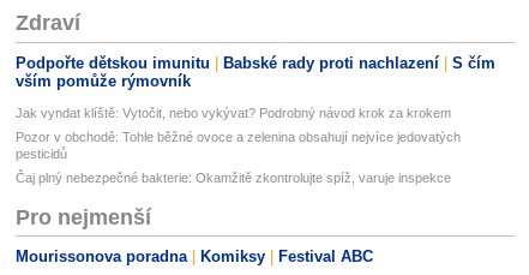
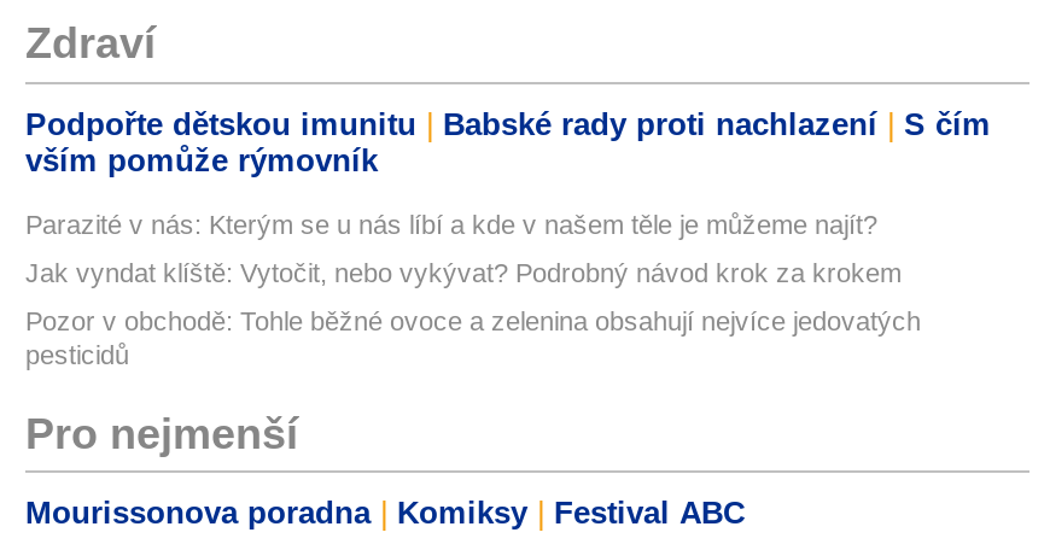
+ Parazité v nás: Kterým se u nás líbí a kde v našem těle je můžeme najít?

moved down: Jak vyndat klíště: Vytočit, nebo vykývat? Podrobný návod krok za krokem | Pozor v obchodě: Tohle běžné ovoce a zelenina obsahují nejvíce jedovatých | pesticidů

- Čaj plný nebezpečné bakterie: Okamžitě zkontrolujte spíž, varuje inspekce
